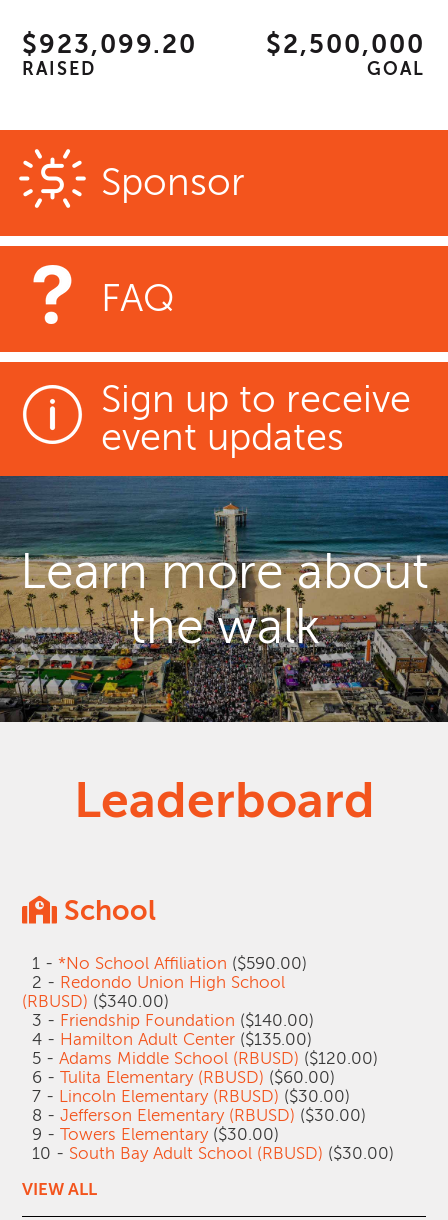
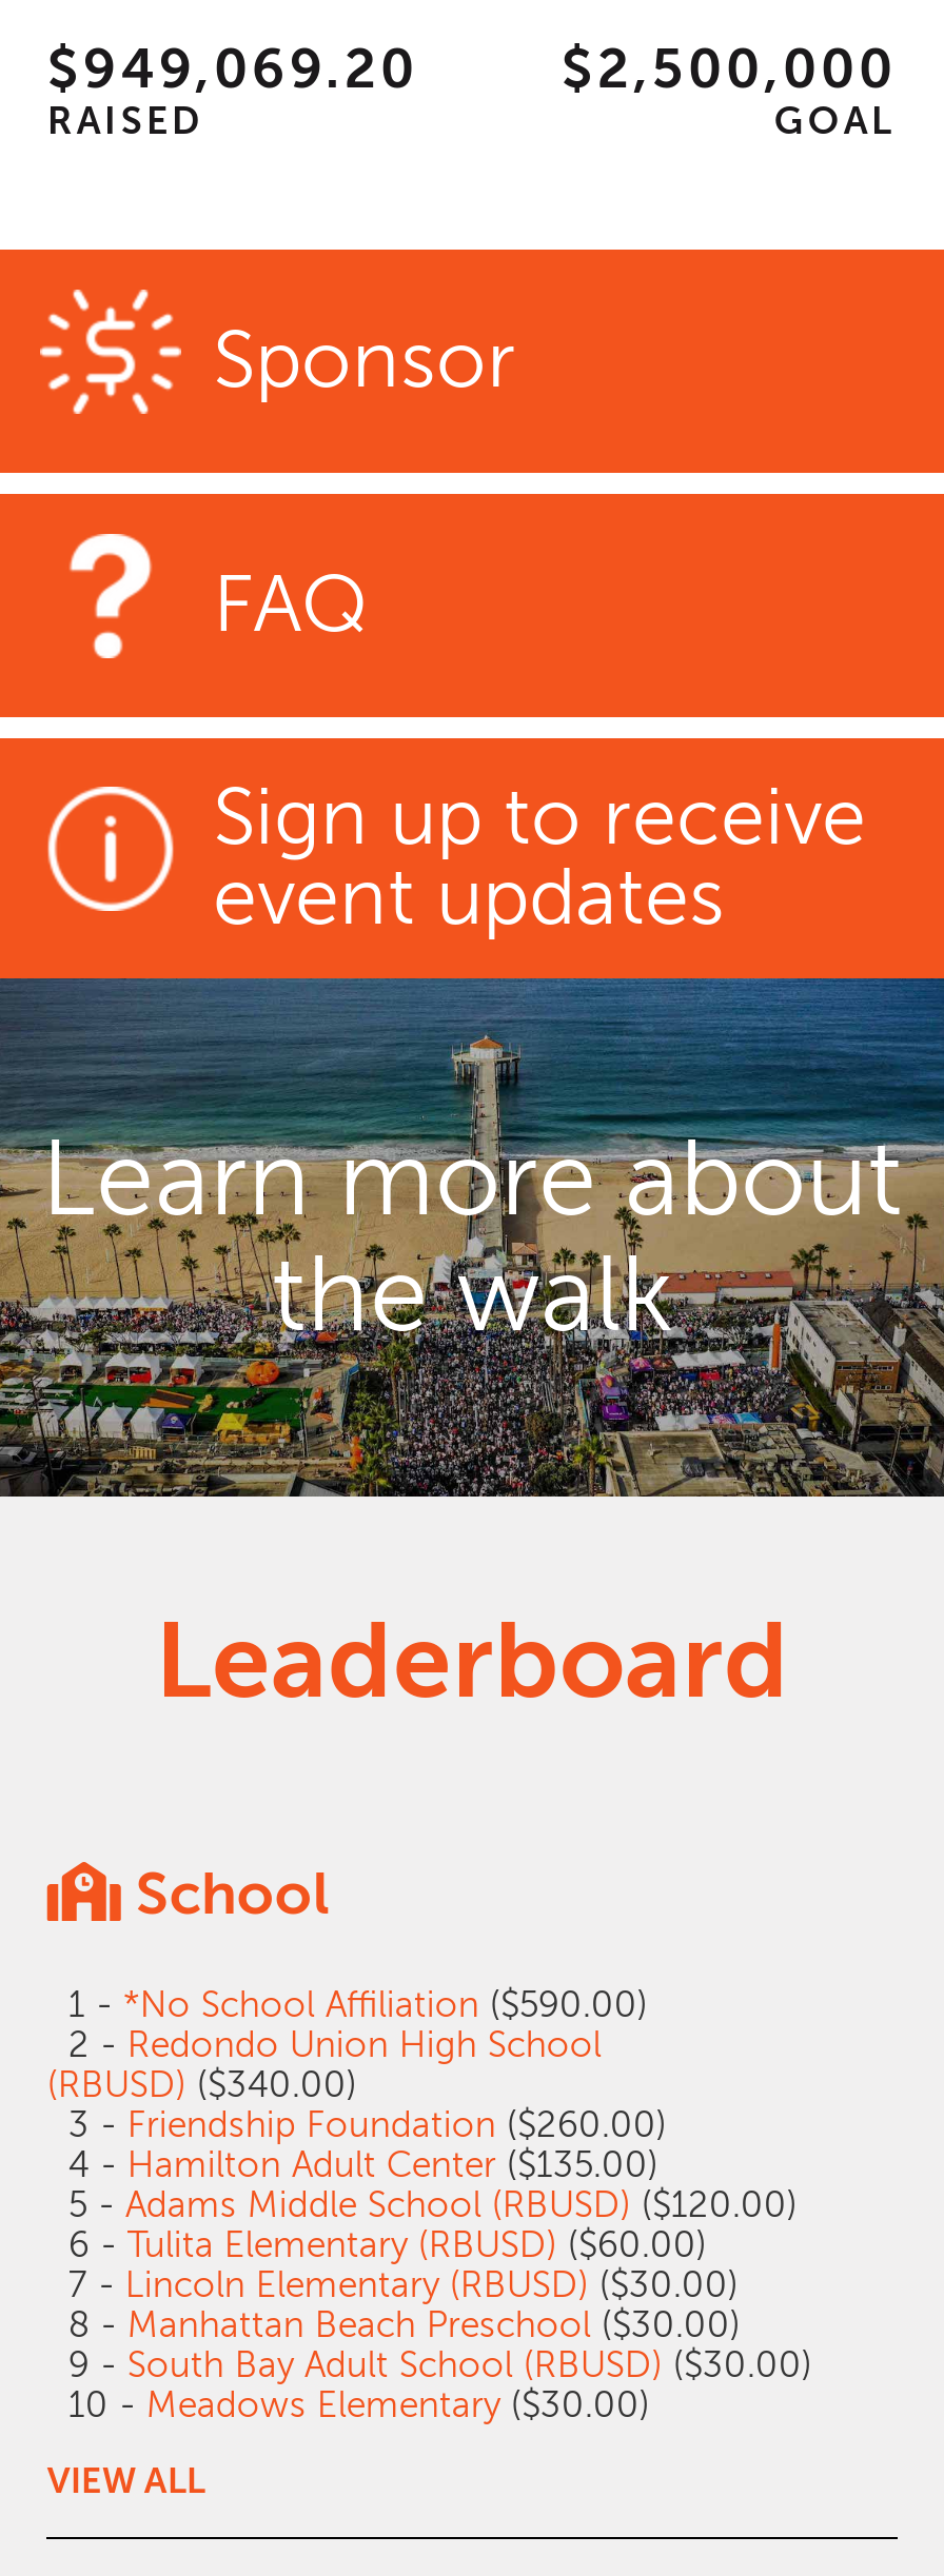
- $923,099.20
+ $949,069.20

- 3 - Friendship Foundation ($140.00)
+ 3 - Friendship Foundation ($260.00)

- 8 - Jefferson Elementary (RBUSD) ($30.00)
- 9 - Towers Elementary ($30.00)
- 10 - South Bay Adult School (RBUSD) ($30.00)
+ 8 - Manhattan Beach Preschool ($30.00)
+ 9 - South Bay Adult School (RBUSD) ($30.00)
+ 10 - Meadows Elementary ($30.00)
